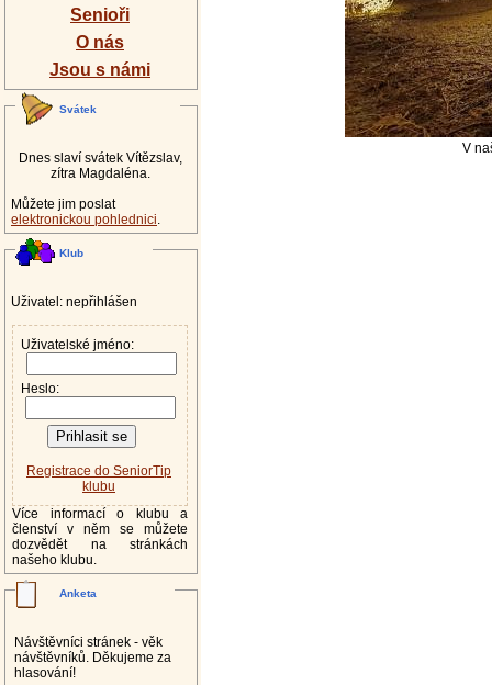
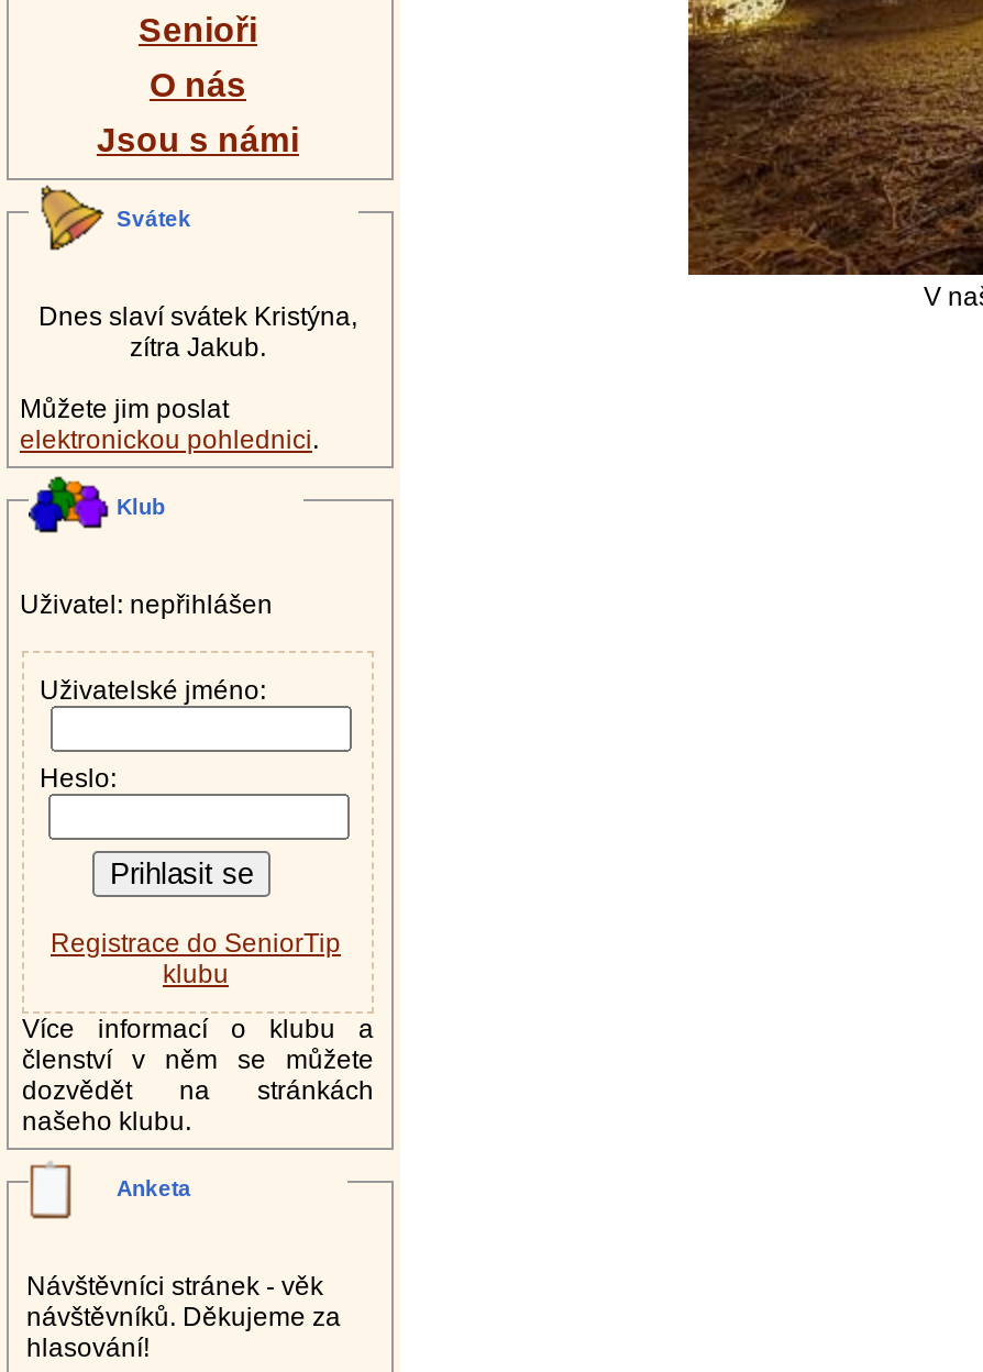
- Dnes slaví svátek Vítězslav,
+ Dnes slaví svátek Kristýna,

- zítra Magdaléna.
+ zítra Jakub.
